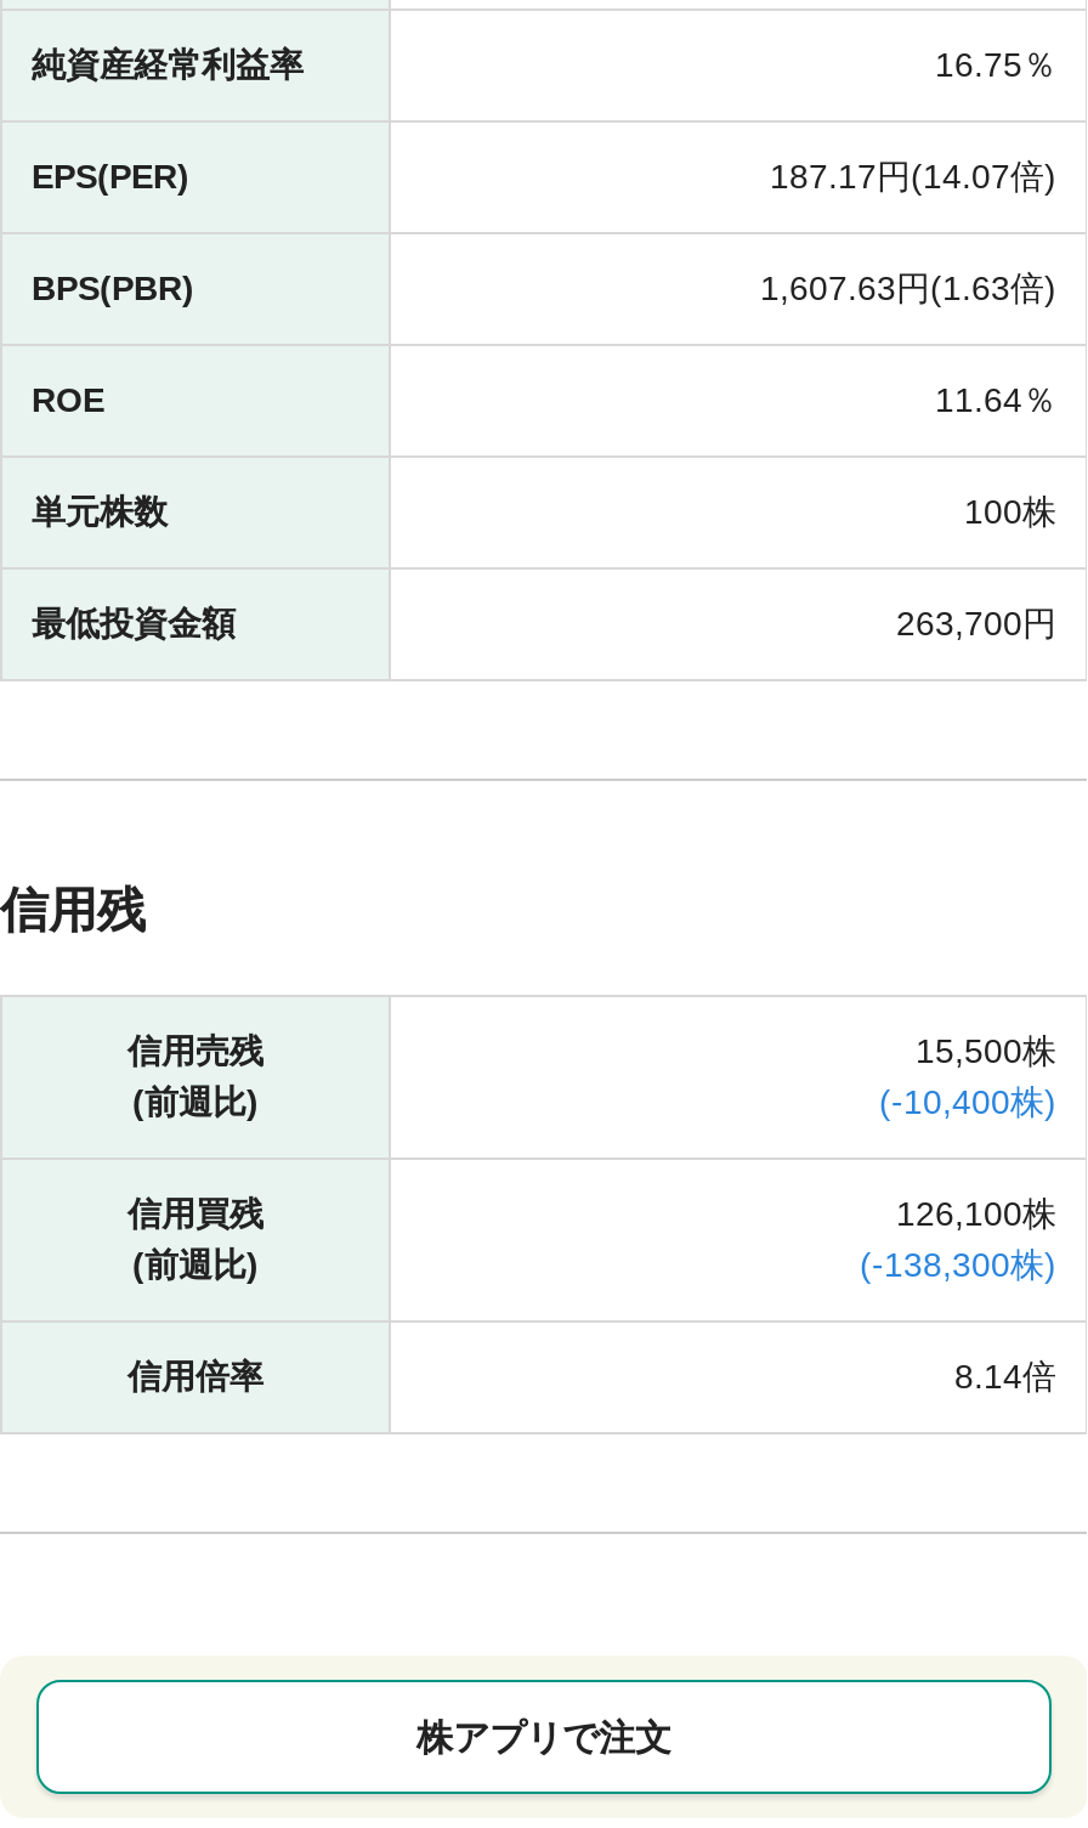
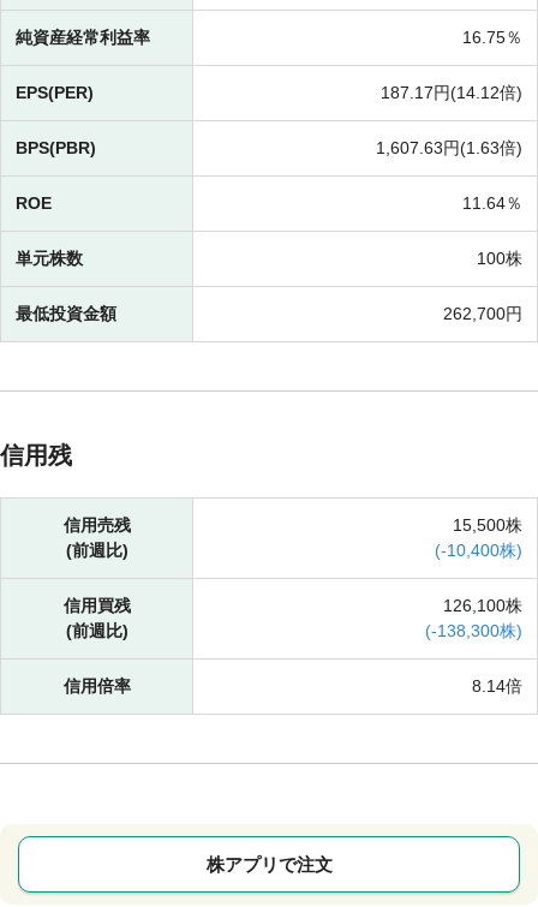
- 187.17円(14.07倍)
+ 187.17円(14.12倍)

- 263,700円
+ 262,700円
